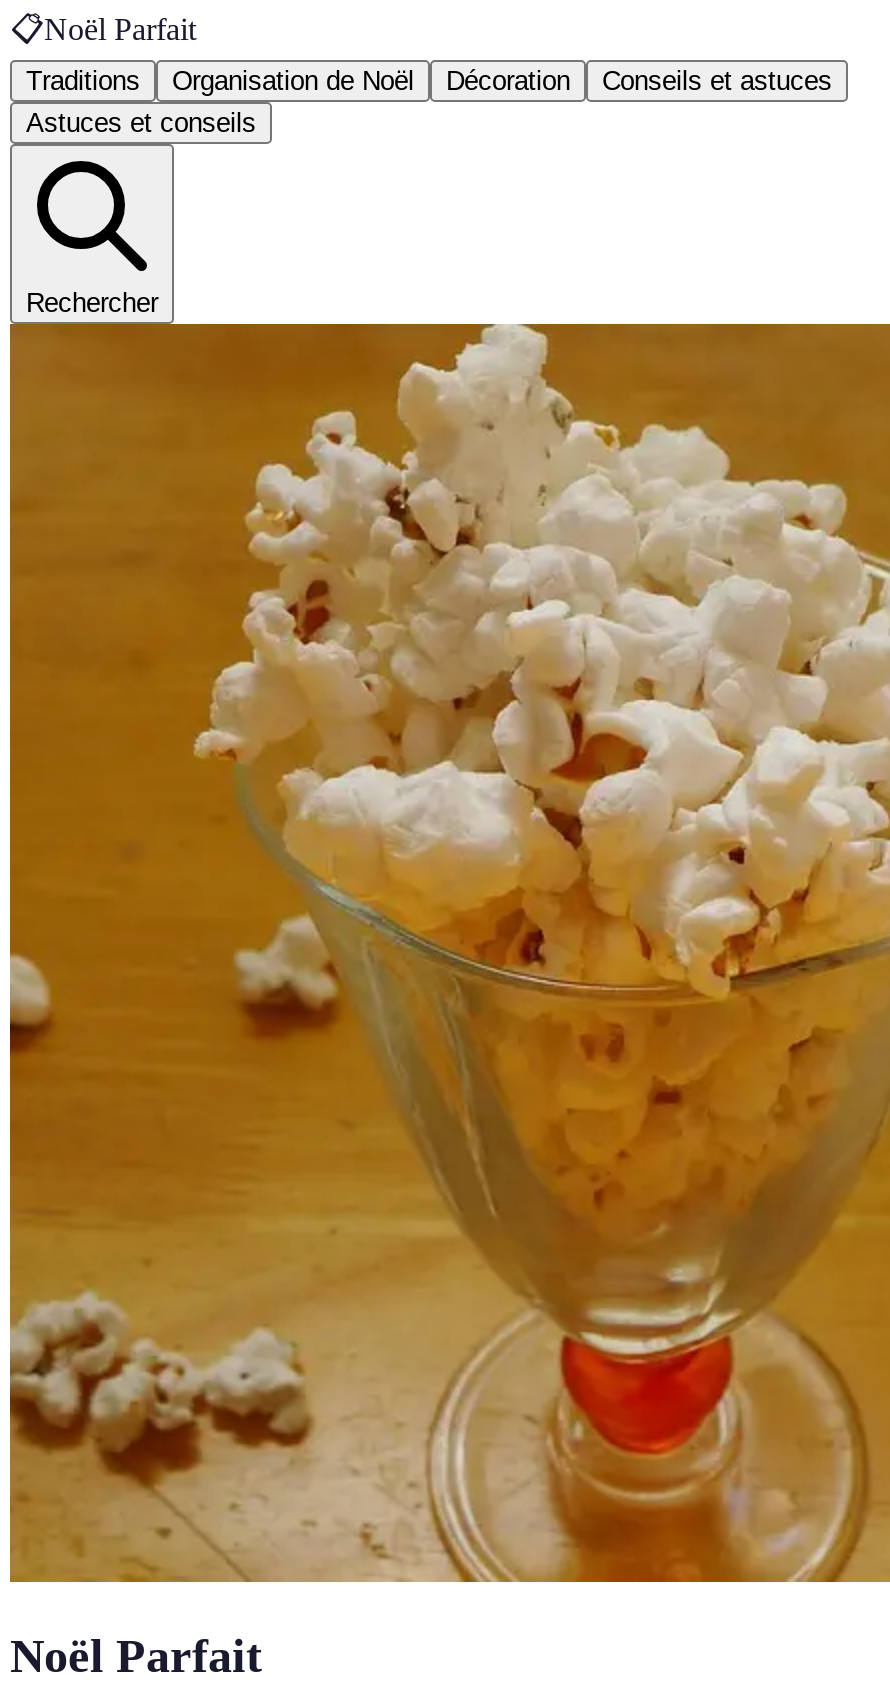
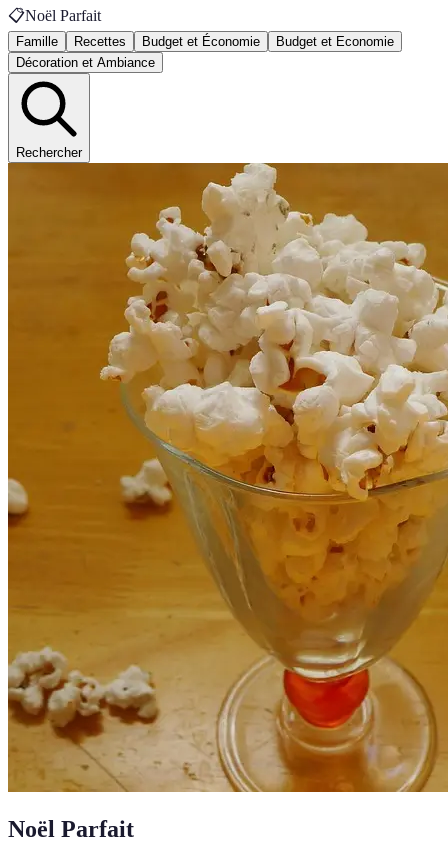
- Traditions
- Organisation de Noël
- Décoration
- Conseils et astuces
- Astuces et conseils
+ Famille
+ Recettes
+ Budget et Économie
+ Budget et Economie
+ Décoration et Ambiance
